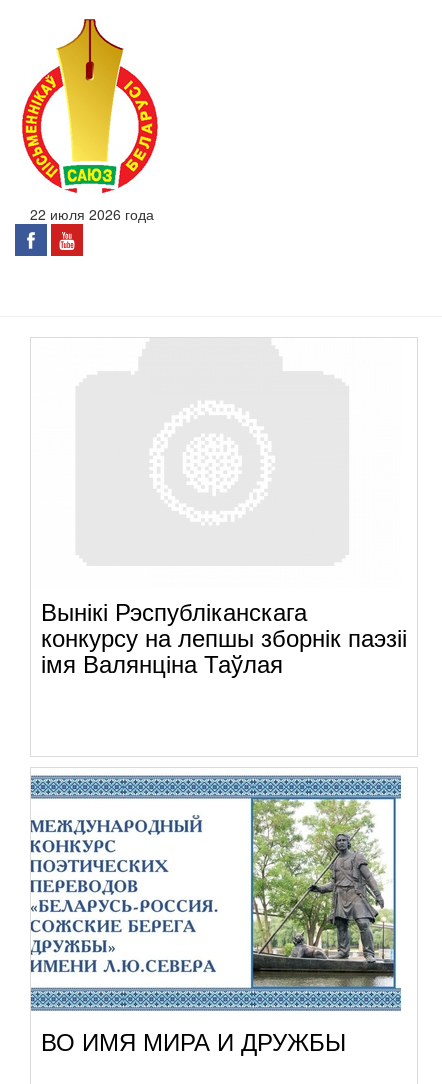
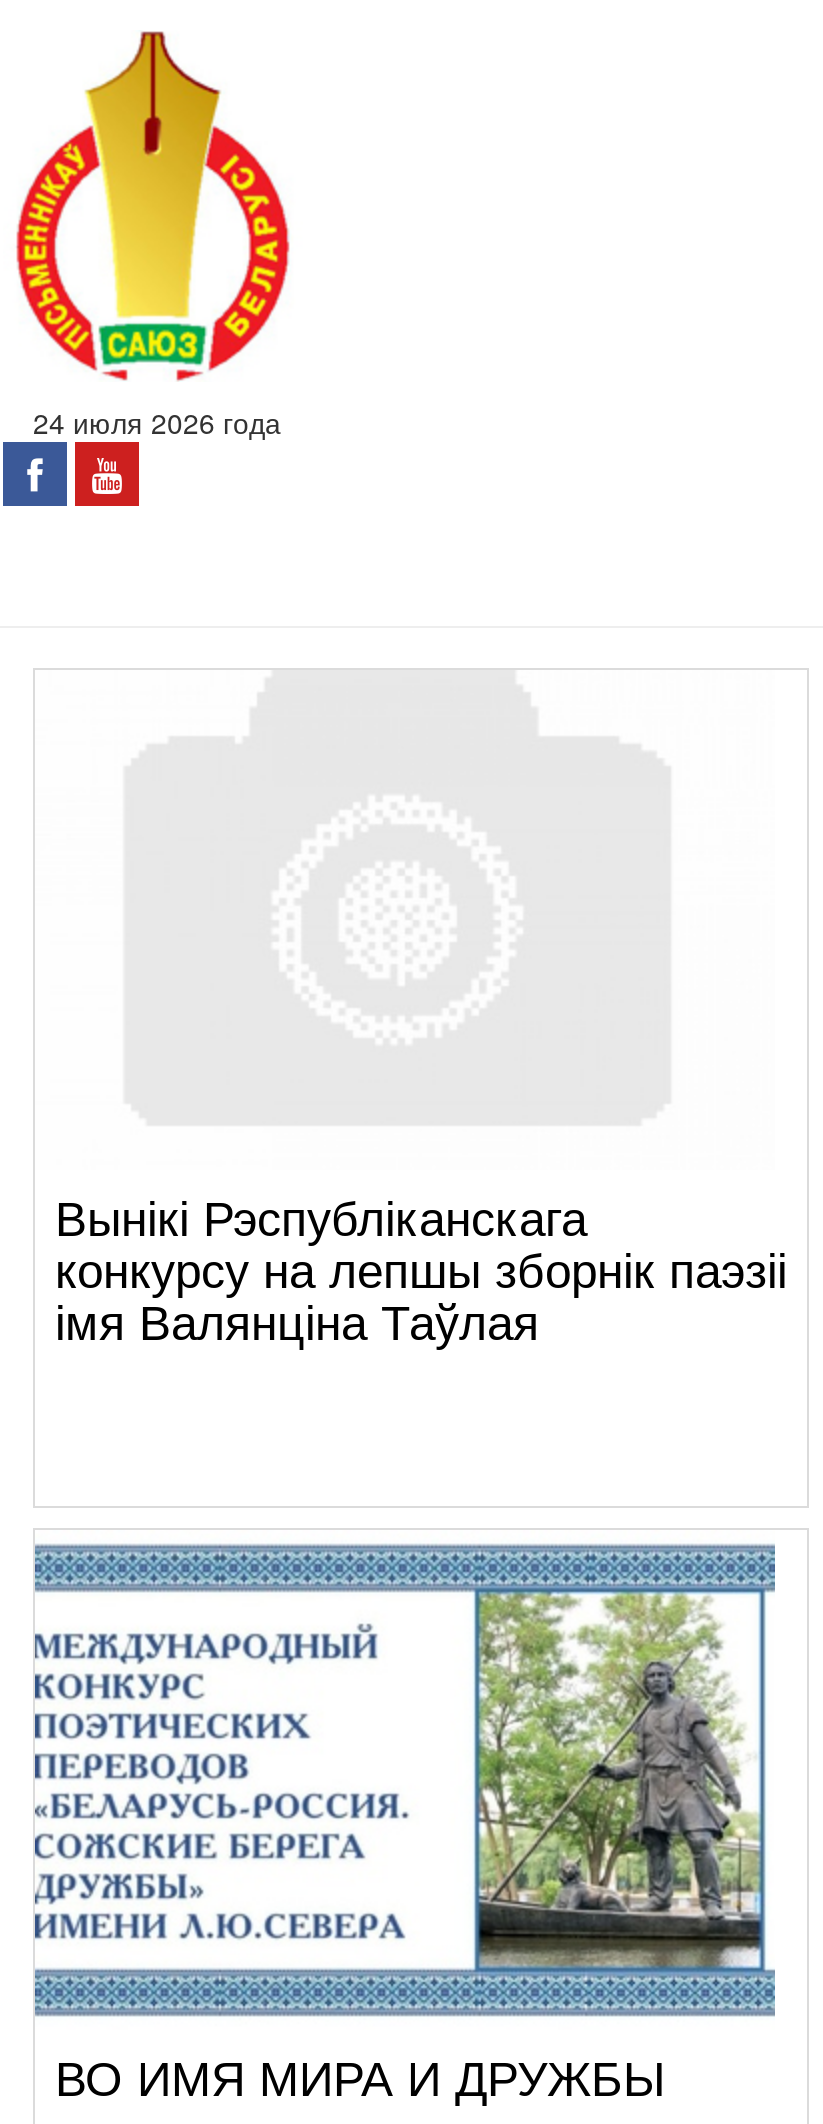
- 22 июля 2026 года
+ 24 июля 2026 года
